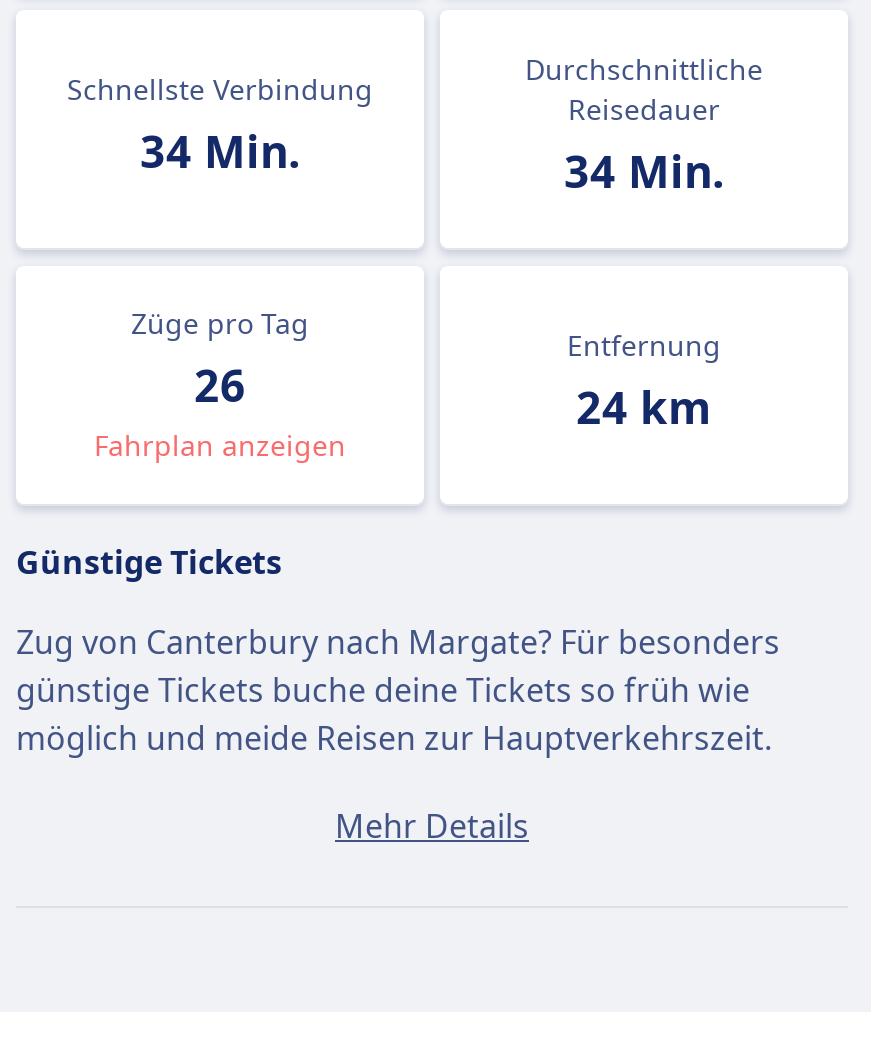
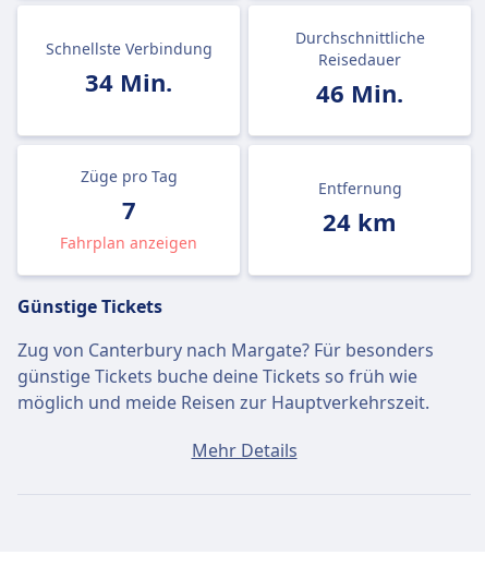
- 34 Min.
+ 46 Min.

- 26
+ 7
